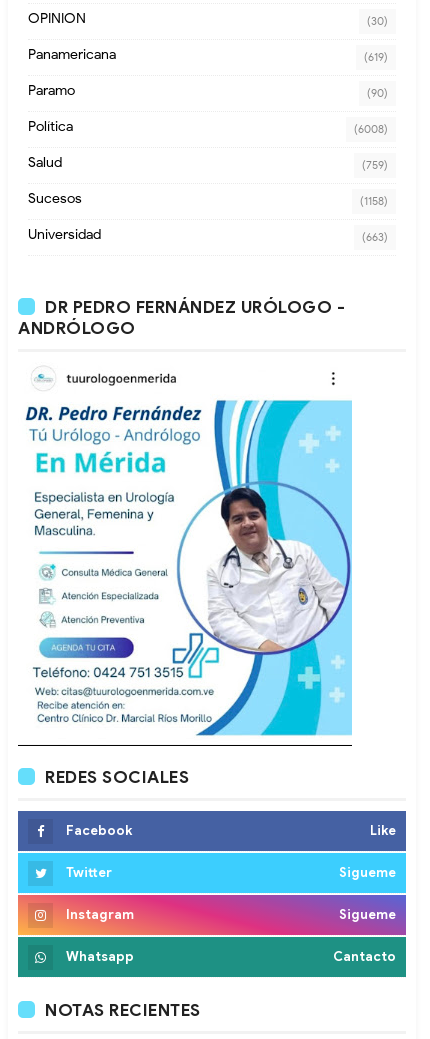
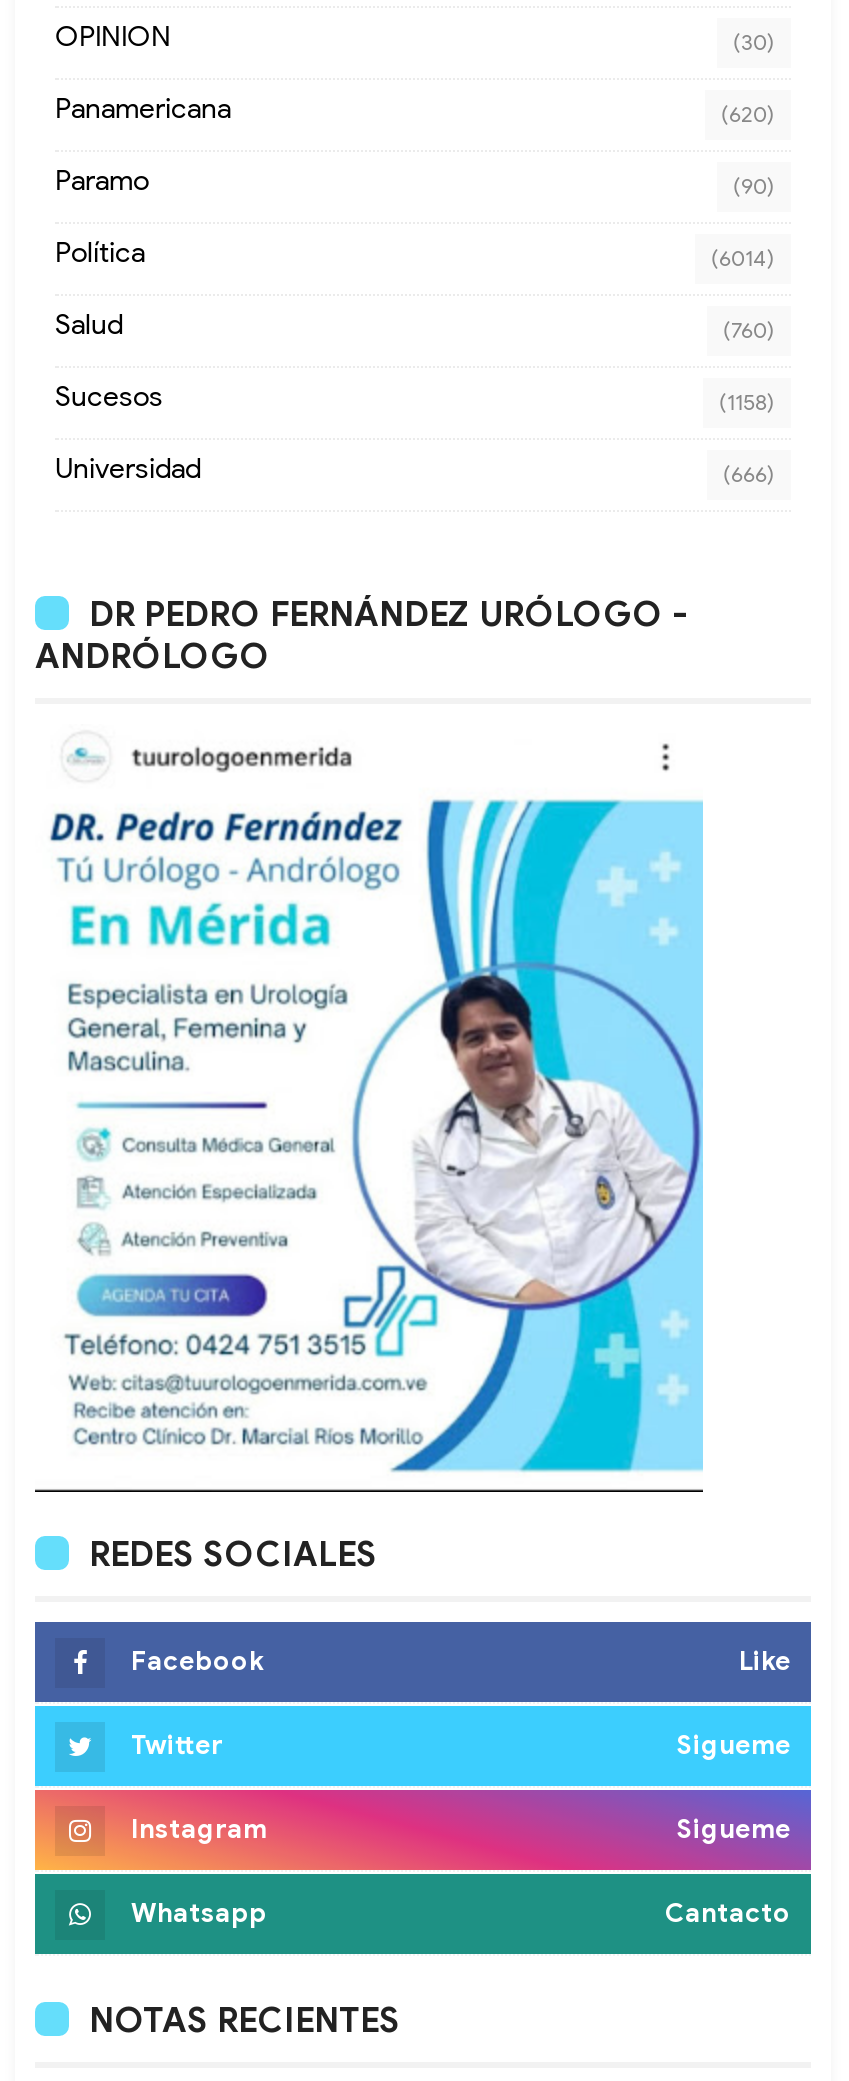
- (619)
+ (620)

- (6008)
+ (6014)

- (759)
+ (760)

- (663)
+ (666)
